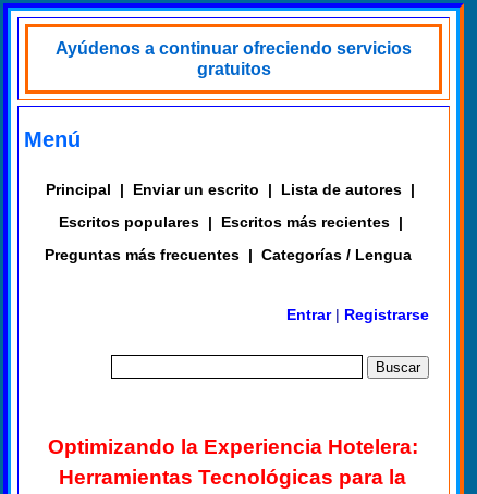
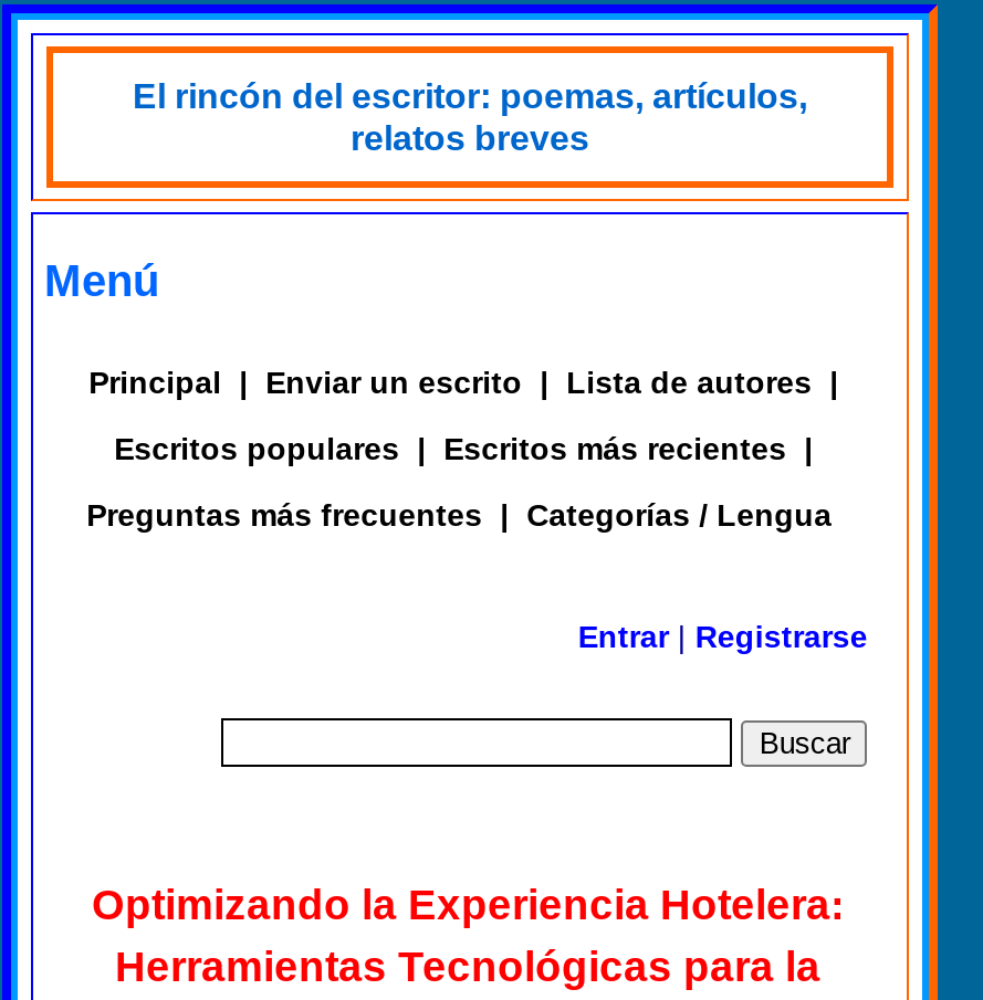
- Ayúdenos a continuar ofreciendo servicios
- gratuitos
+ El rincón del escritor: poemas, artículos,
+ relatos breves
